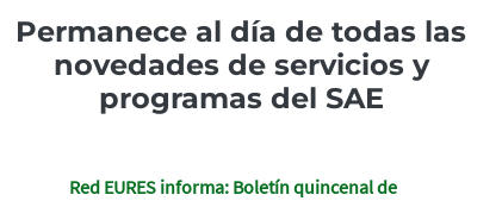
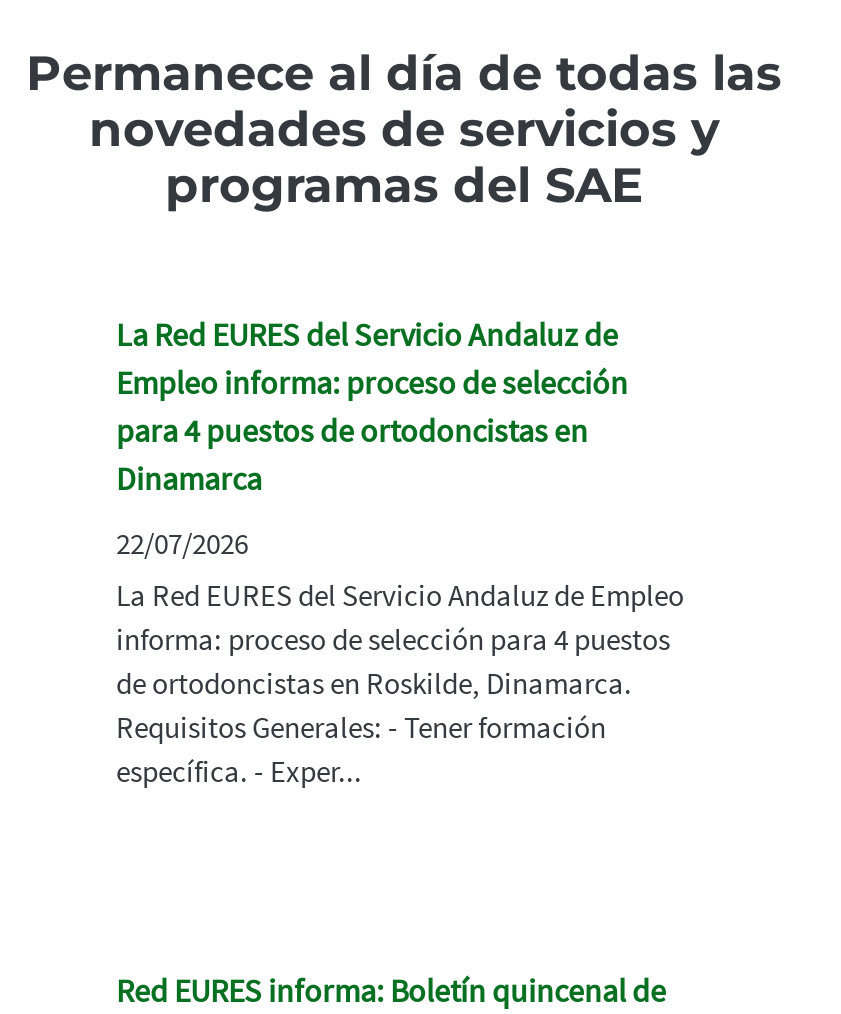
+ La Red EURES del Servicio Andaluz de
+ Empleo informa: proceso de selección
+ para 4 puestos de ortodoncistas en
+ Dinamarca
+ 22/07/2026
+ La Red EURES del Servicio Andaluz de Empleo
+ informa: proceso de selección para 4 puestos
+ de ortodoncistas en Roskilde, Dinamarca.
+ Requisitos Generales: - Tener formación
+ específica. - Exper...
